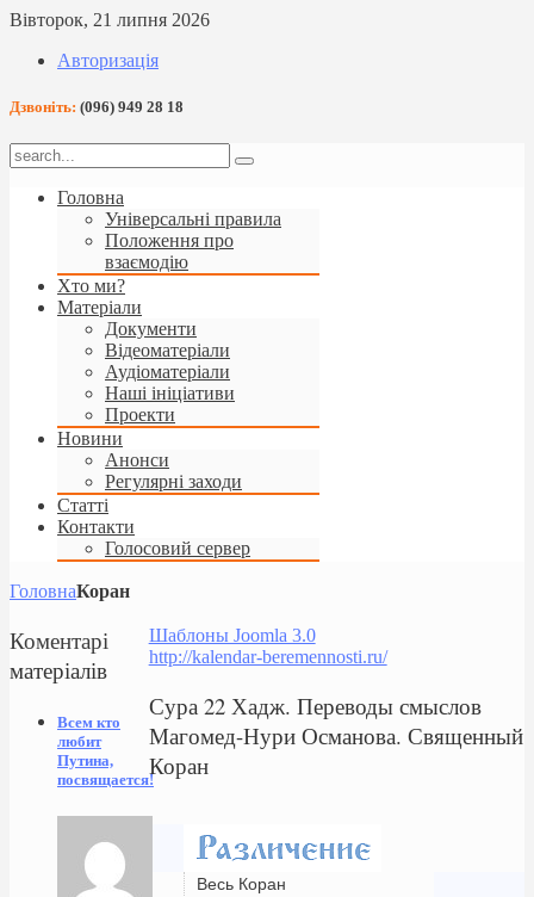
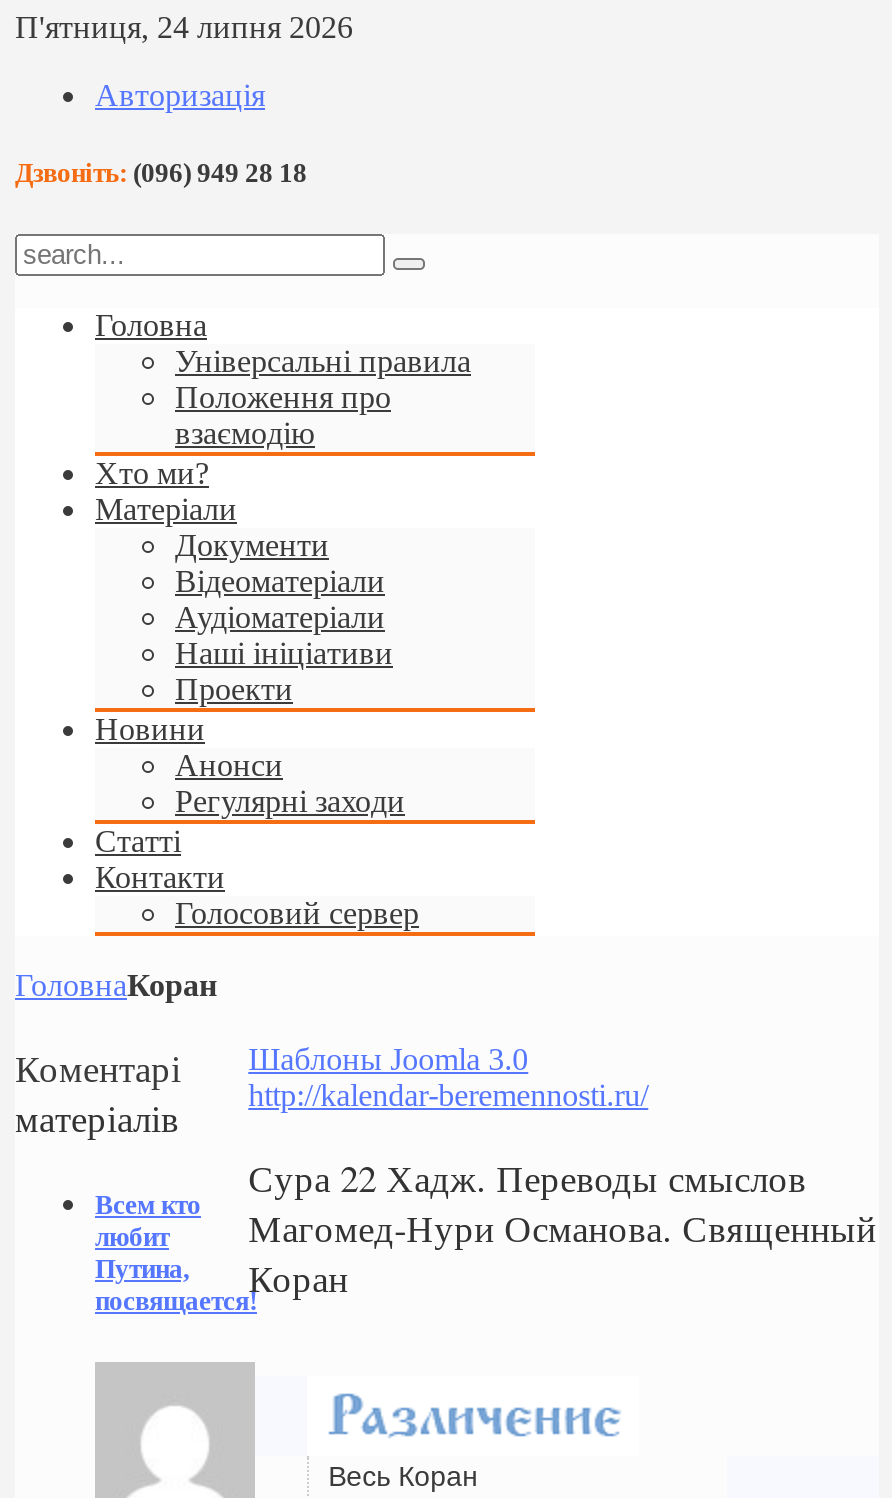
- Вівторок, 21 липня 2026
+ П'ятниця, 24 липня 2026
